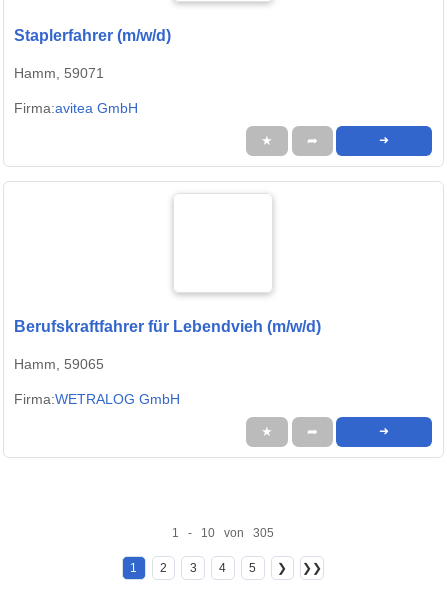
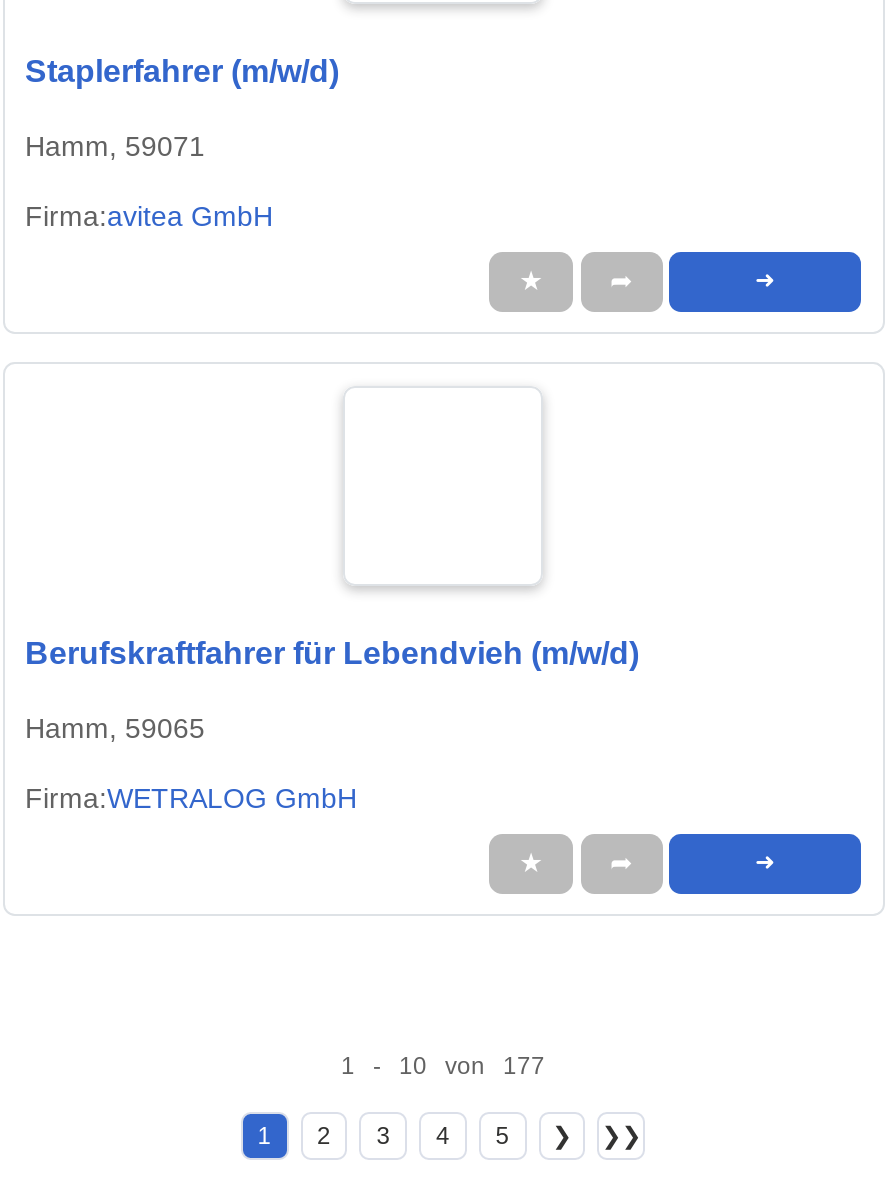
- 1 - 10 von 305
+ 1 - 10 von 177
